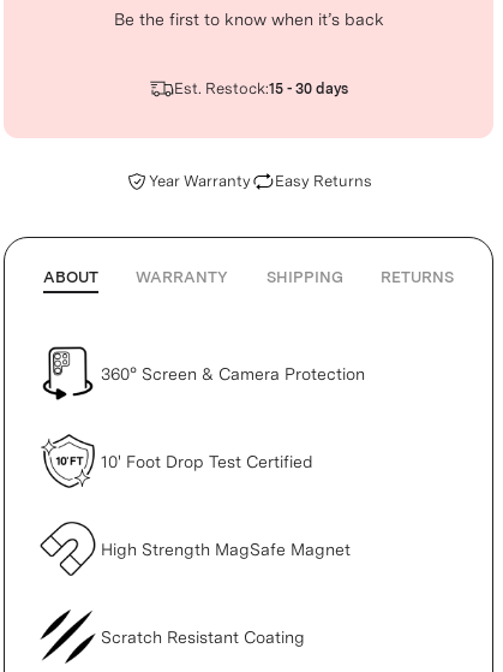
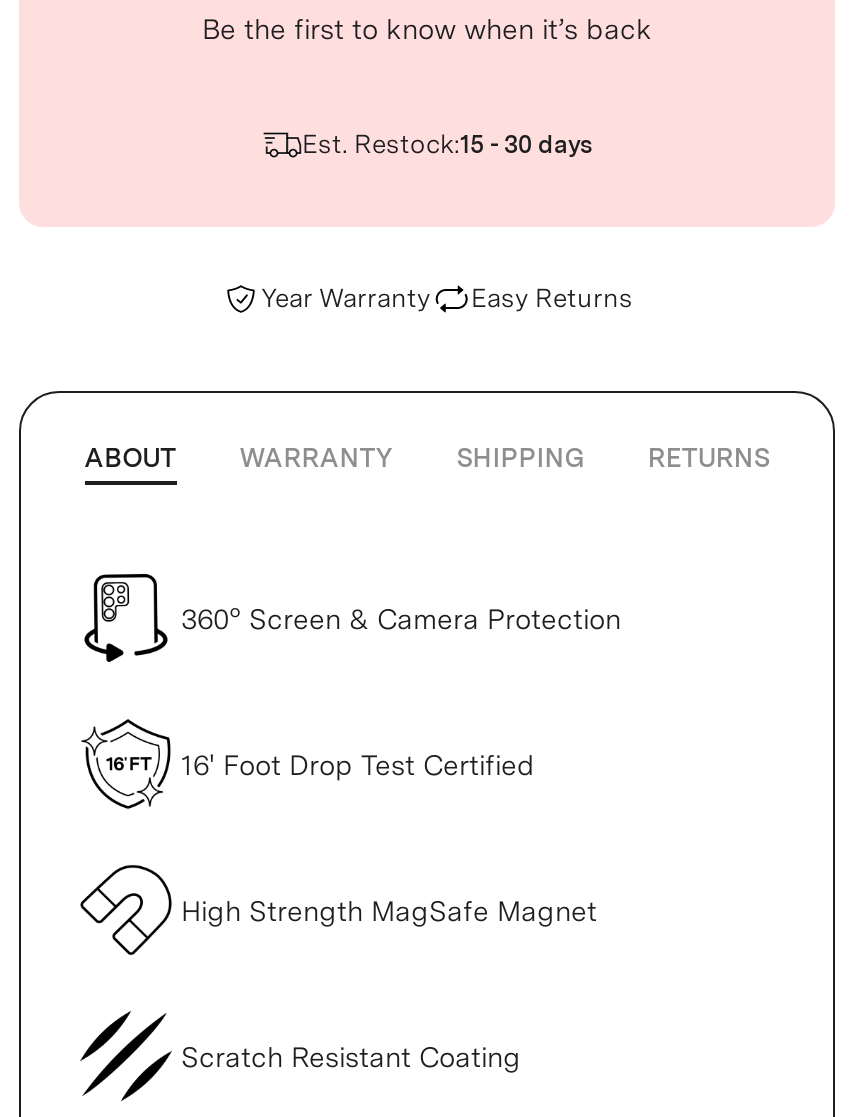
- 10' Foot Drop Test Certified
+ 16' Foot Drop Test Certified
